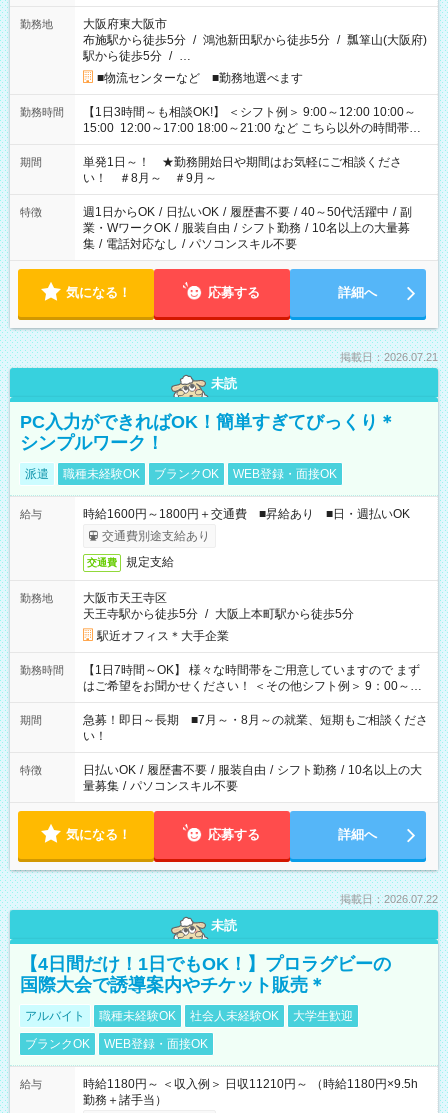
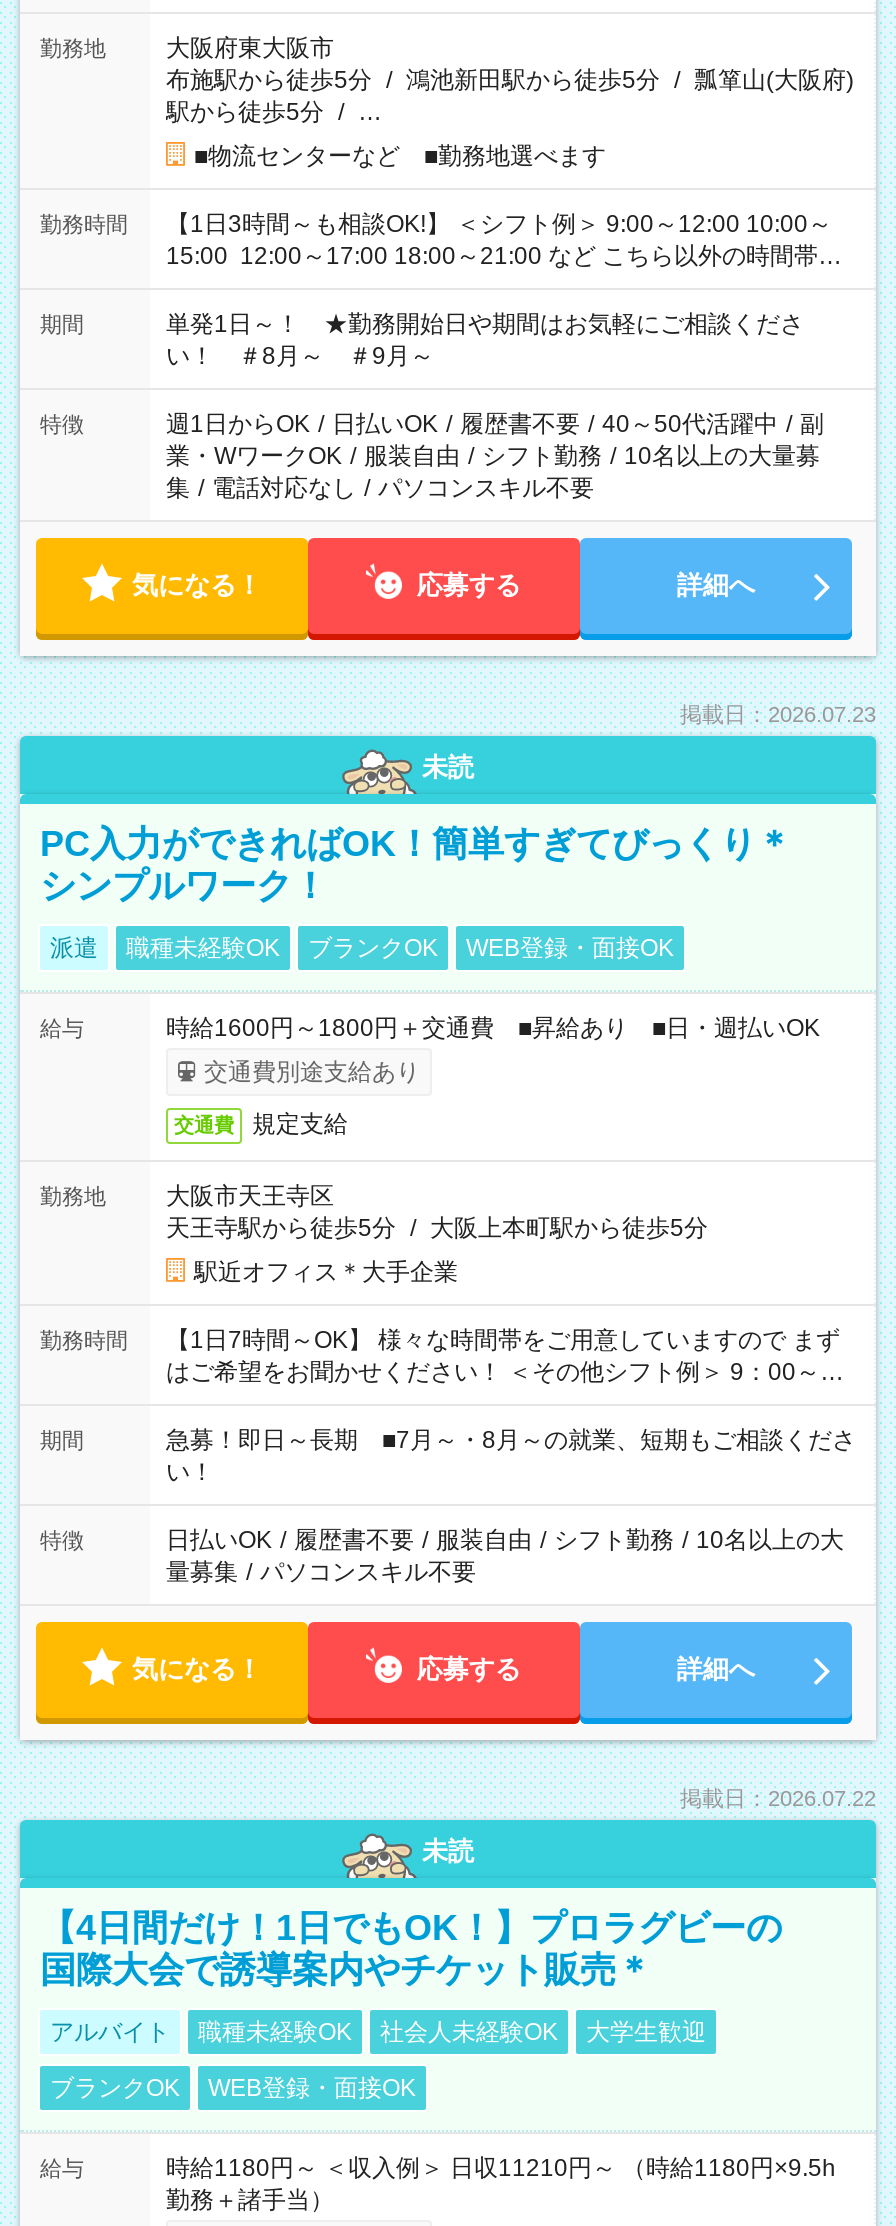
- 掲載日：2026.07.21
+ 掲載日：2026.07.23
